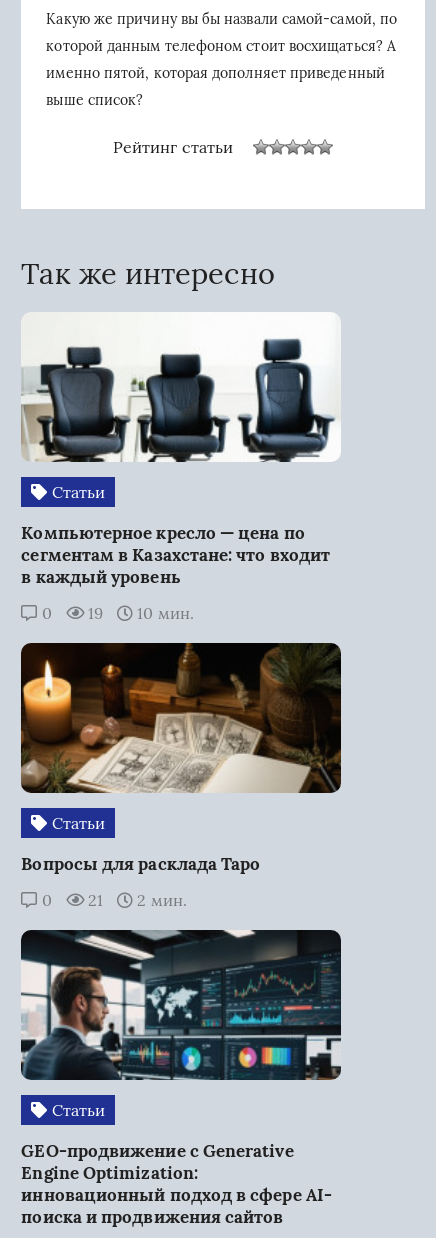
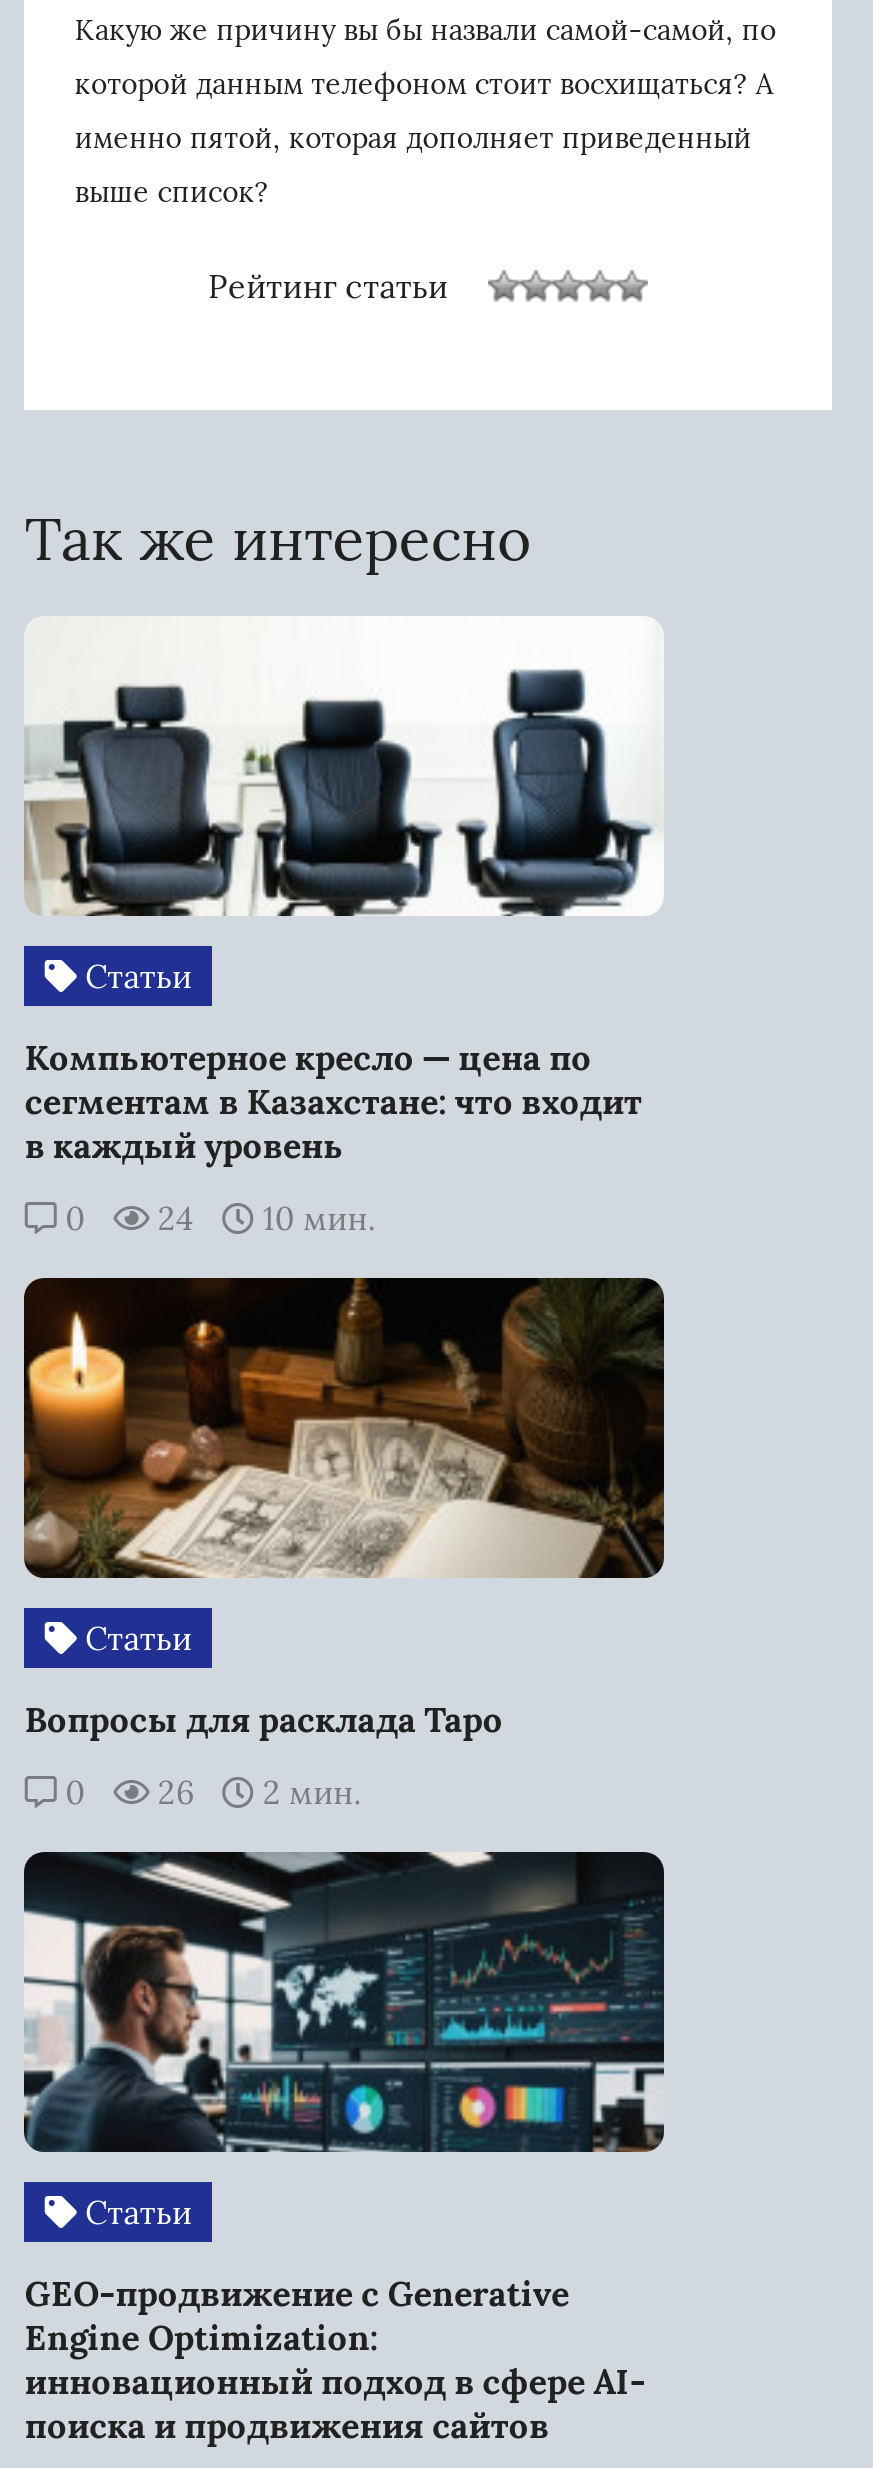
- 0 19 10 мин.
+ 0 24 10 мин.

- 0 21 2 мин.
+ 0 26 2 мин.
